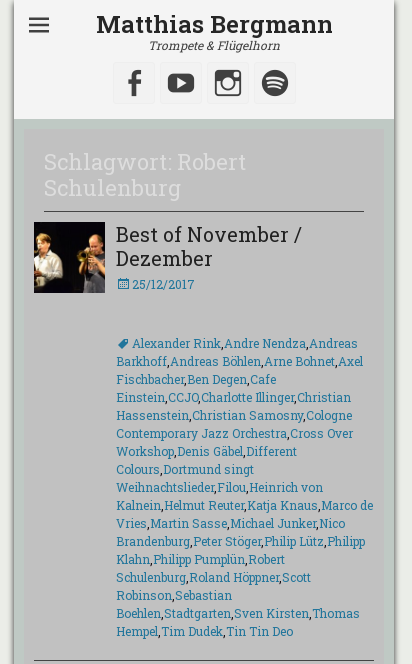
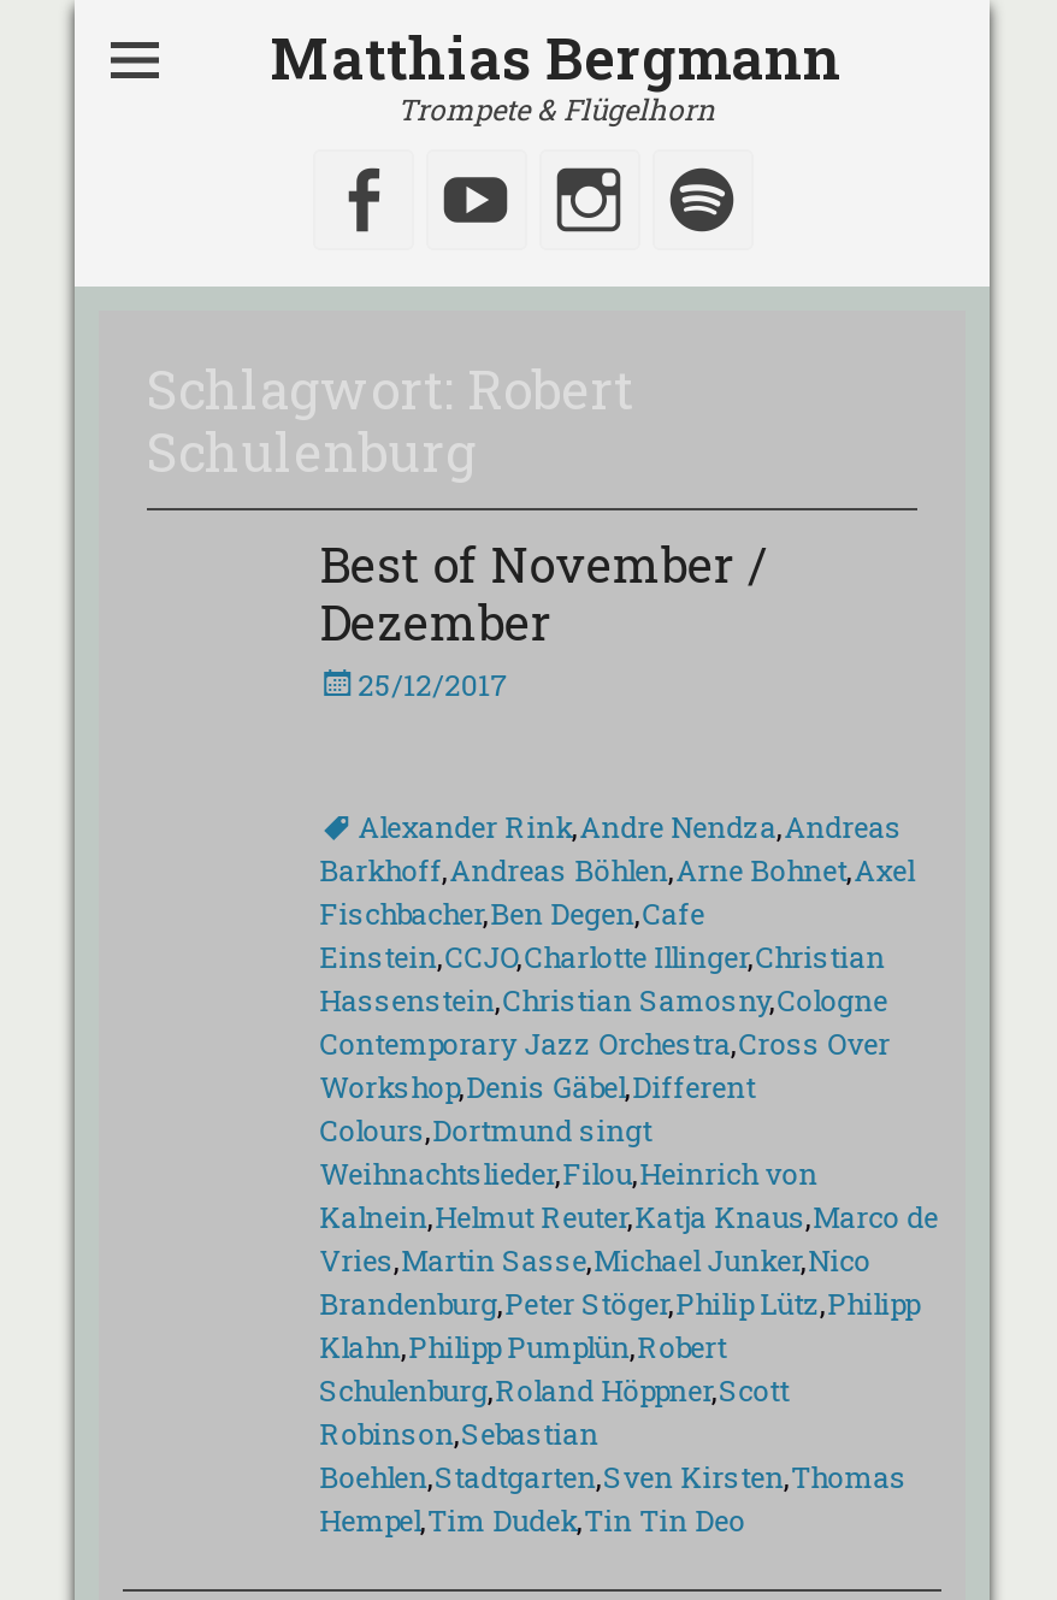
- [image]
